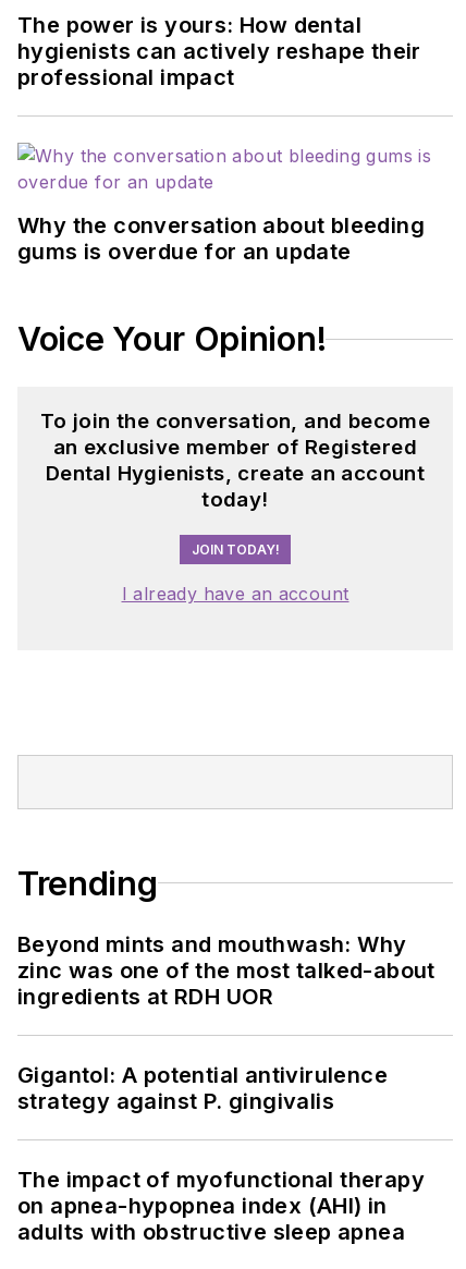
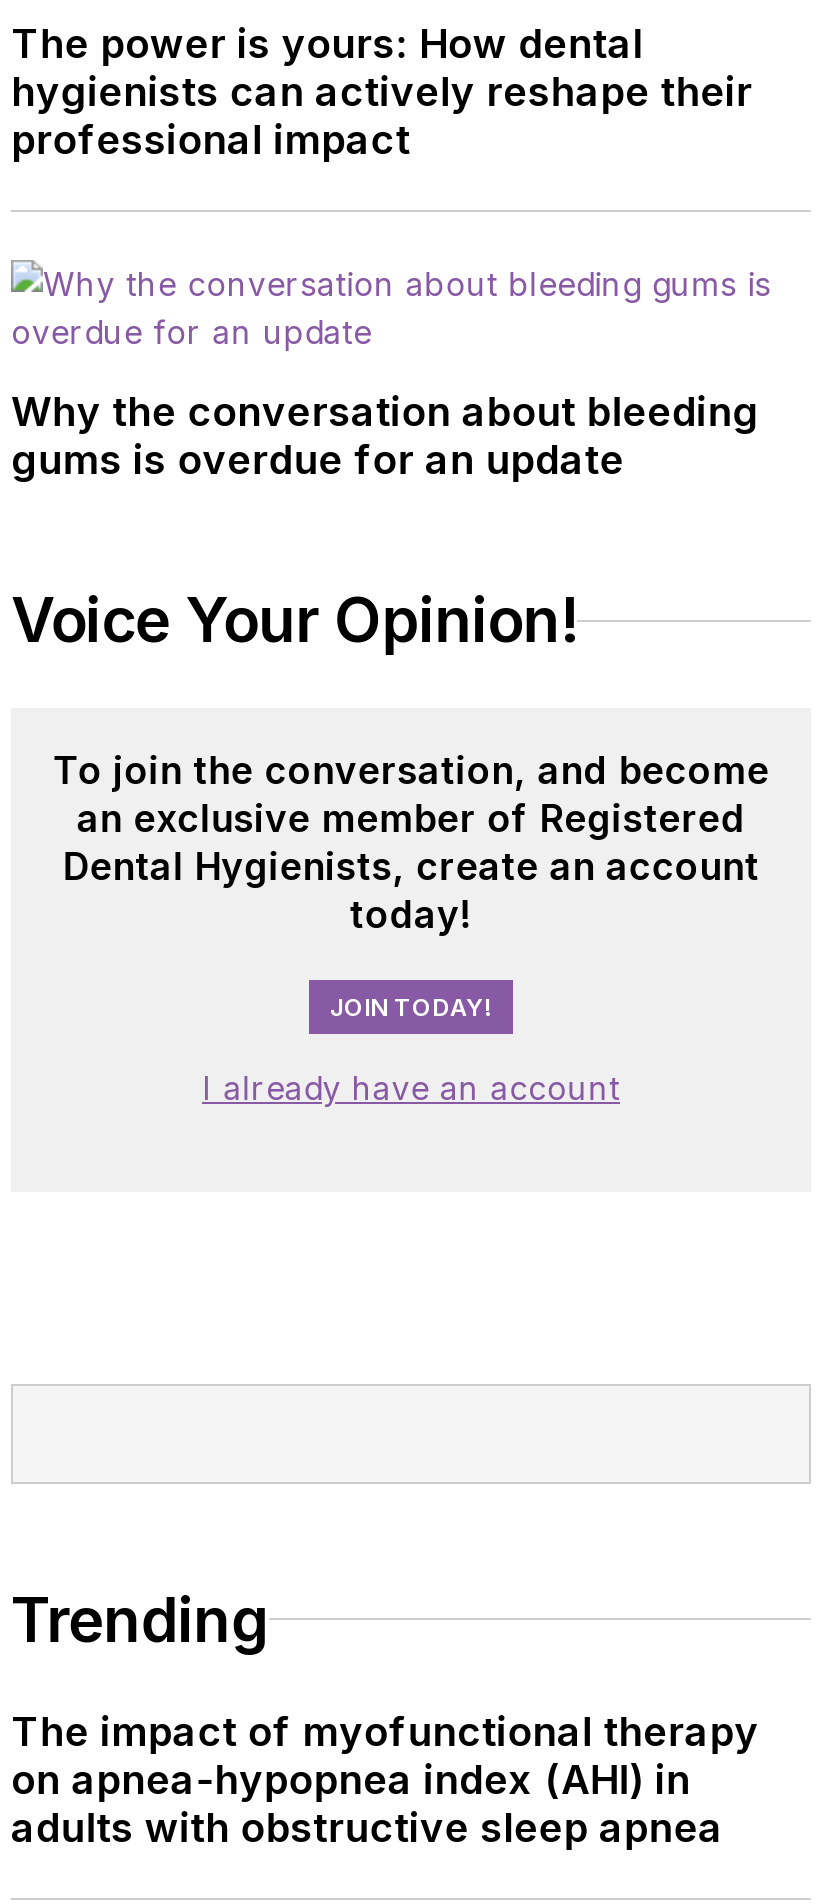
- Beyond mints and mouthwash: Why
- zinc was one of the most talked-about
- ingredients at RDH UOR
- Gigantol: A potential antivirulence
- strategy against P. gingivalis
